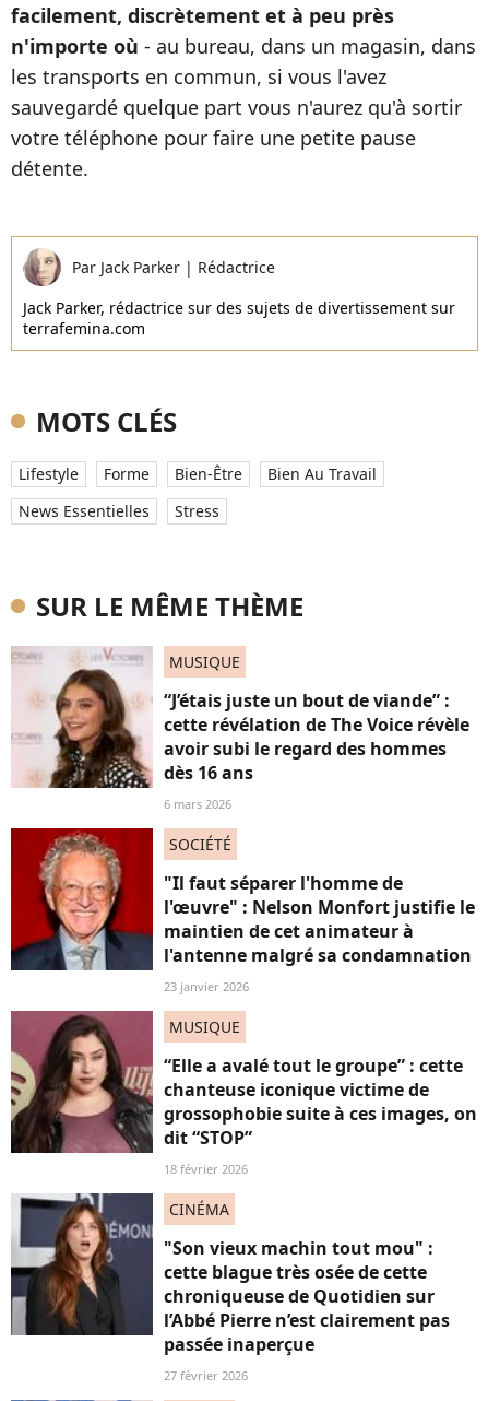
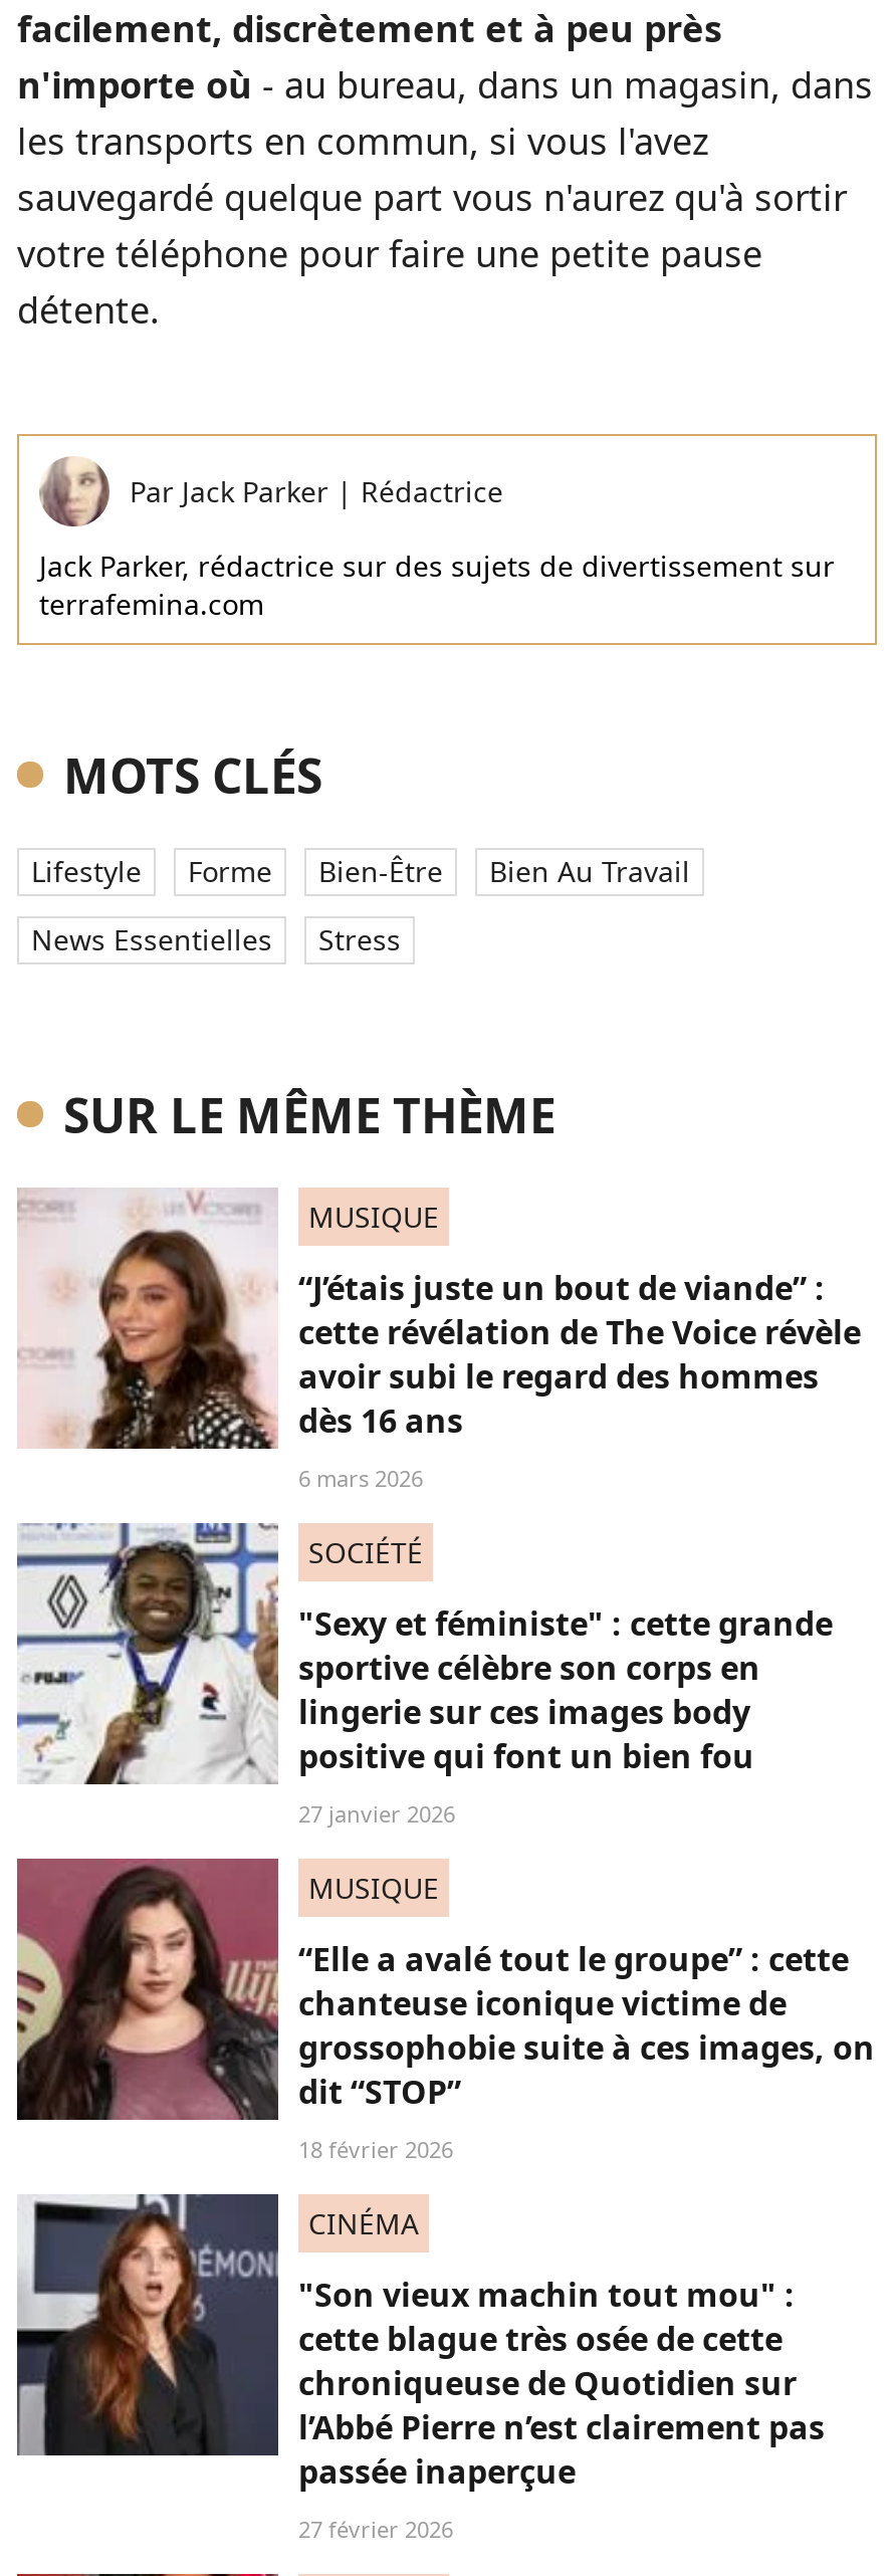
- [image]
- "Il faut séparer l'homme de
- l'œuvre" : Nelson Monfort justifie le
- maintien de cet animateur à
- l'antenne malgré sa condamnation
+ [image]
+ "Sexy et féministe" : cette grande
+ sportive célèbre son corps en
+ lingerie sur ces images body
+ positive qui font un bien fou

- 23 janvier 2026
+ 27 janvier 2026
